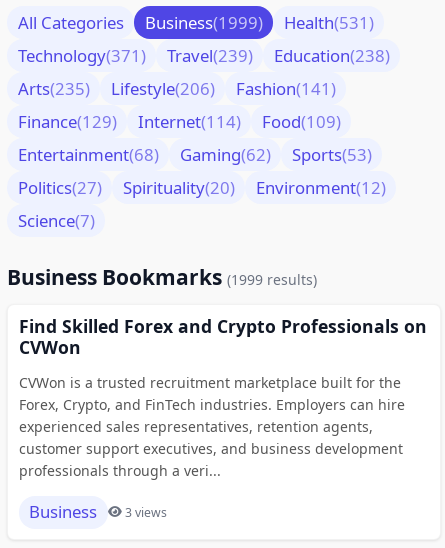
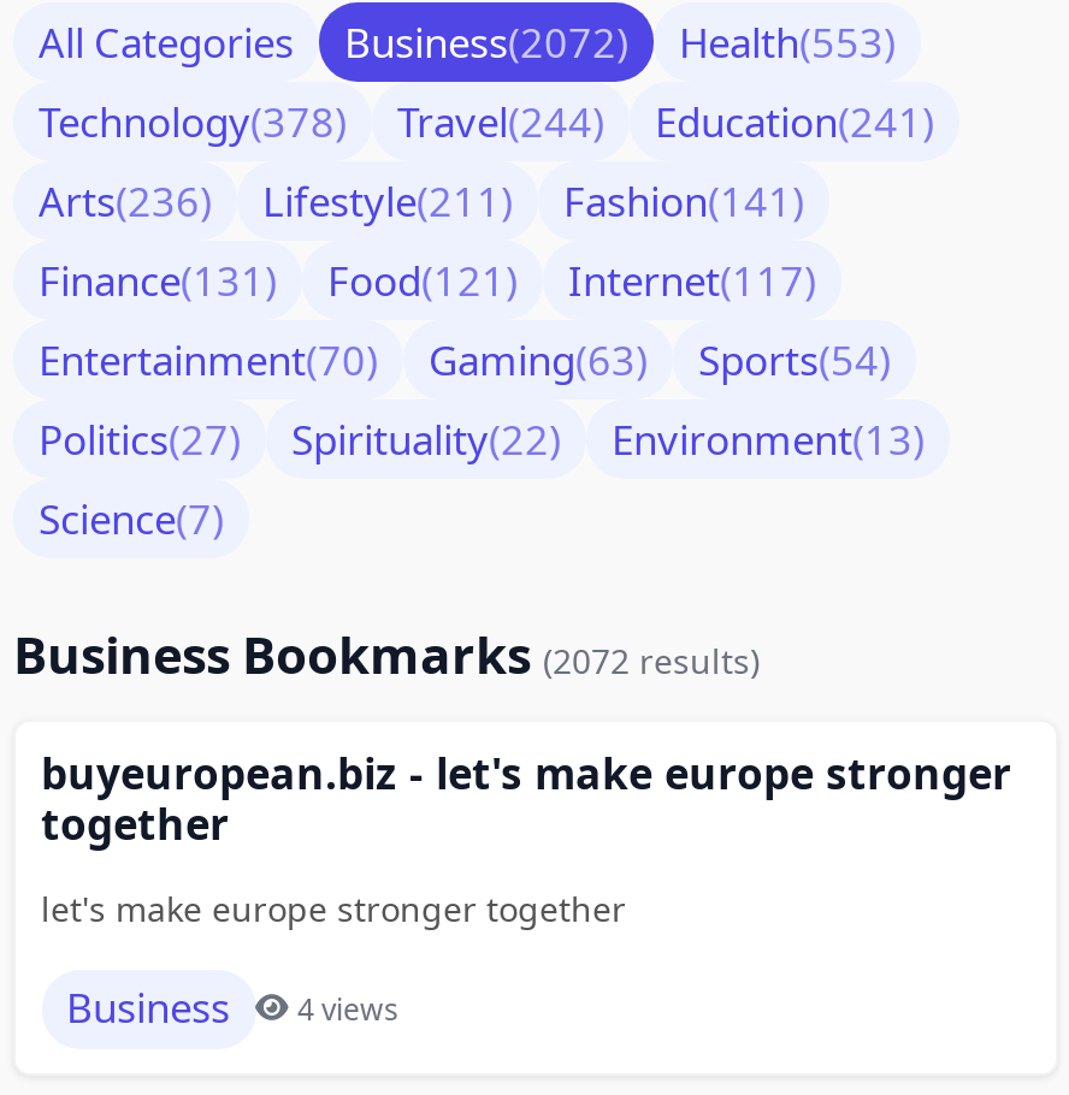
- Business(1999)
+ Business(2072)

- Health(531)
+ Health(553)

- Technology(371)
+ Technology(378)

- Travel(239)
+ Travel(244)

- Education(238)
+ Education(241)

- Arts(235)
+ Arts(236)

- Lifestyle(206)
+ Lifestyle(211)

- Finance(129)
- Internet(114)
- Food(109)
- Entertainment(68)
- Gaming(62)
- Sports(53)
+ Finance(131)
+ Food(121)
+ Internet(117)
+ Entertainment(70)
+ Gaming(63)
+ Sports(54)

- Spirituality(20)
+ Spirituality(22)

- Environment(12)
+ Environment(13)

- Business Bookmarks (1999 results)
+ Business Bookmarks (2072 results)

- Find Skilled Forex and Crypto Professionals on
- CVWon
+ buyeuropean.biz - let's make europe stronger
+ together

- CVWon is a trusted recruitment marketplace built for the
- Forex, Crypto, and FinTech industries. Employers can hire
- experienced sales representatives, retention agents,
- customer support executives, and business development
- professionals through a veri...
+ let's make europe stronger together

- Business 3 views
+ Business 4 views
